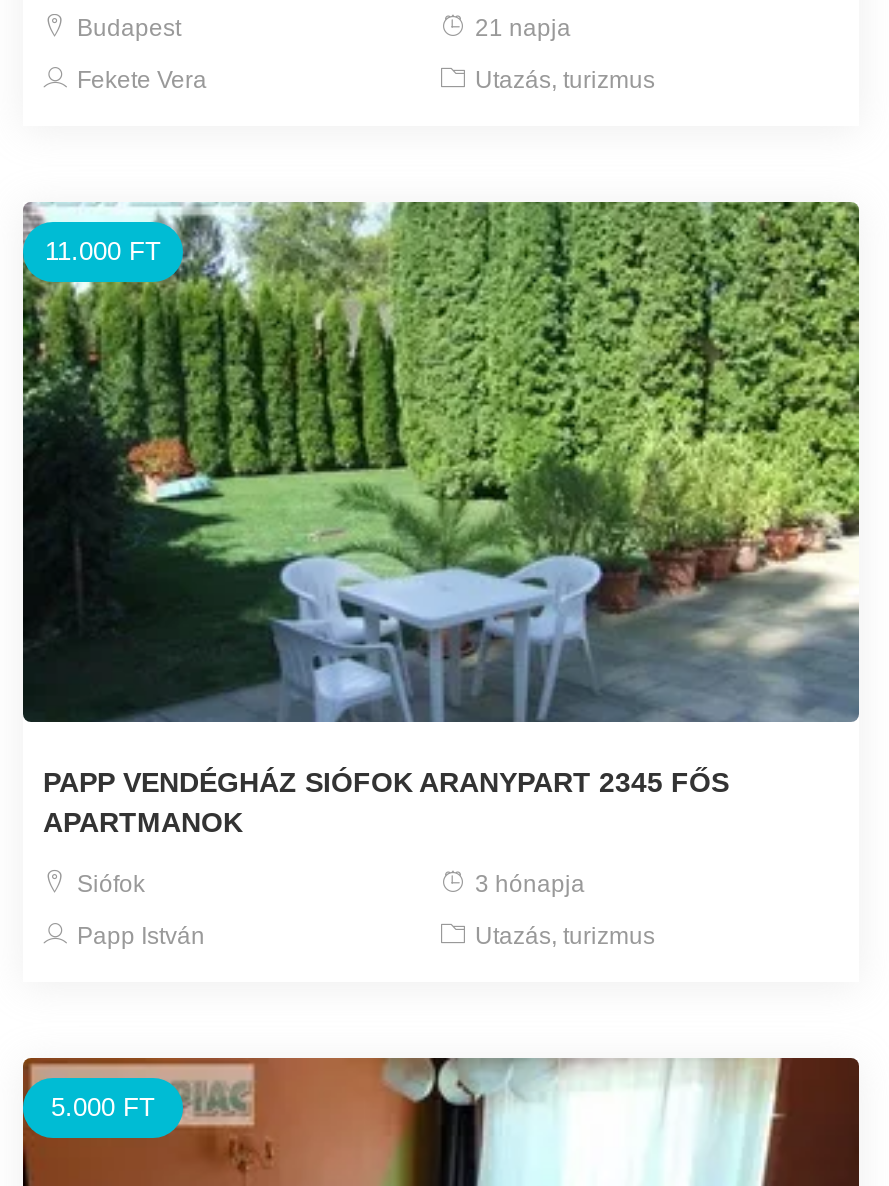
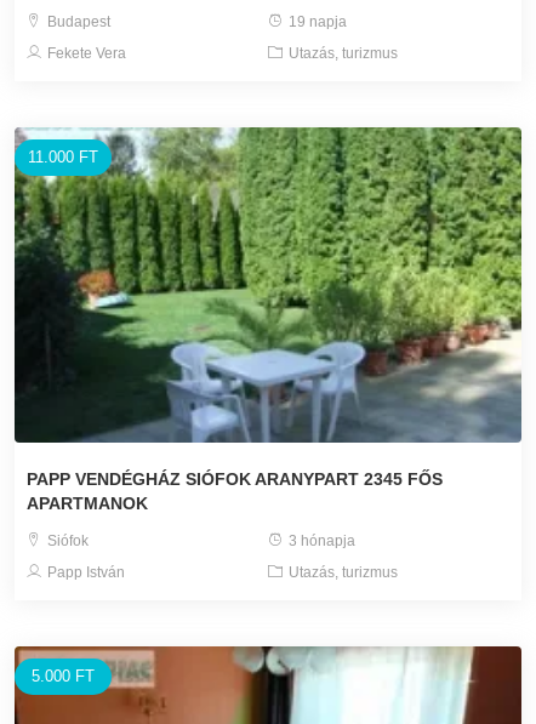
- 21 napja
+ 19 napja
